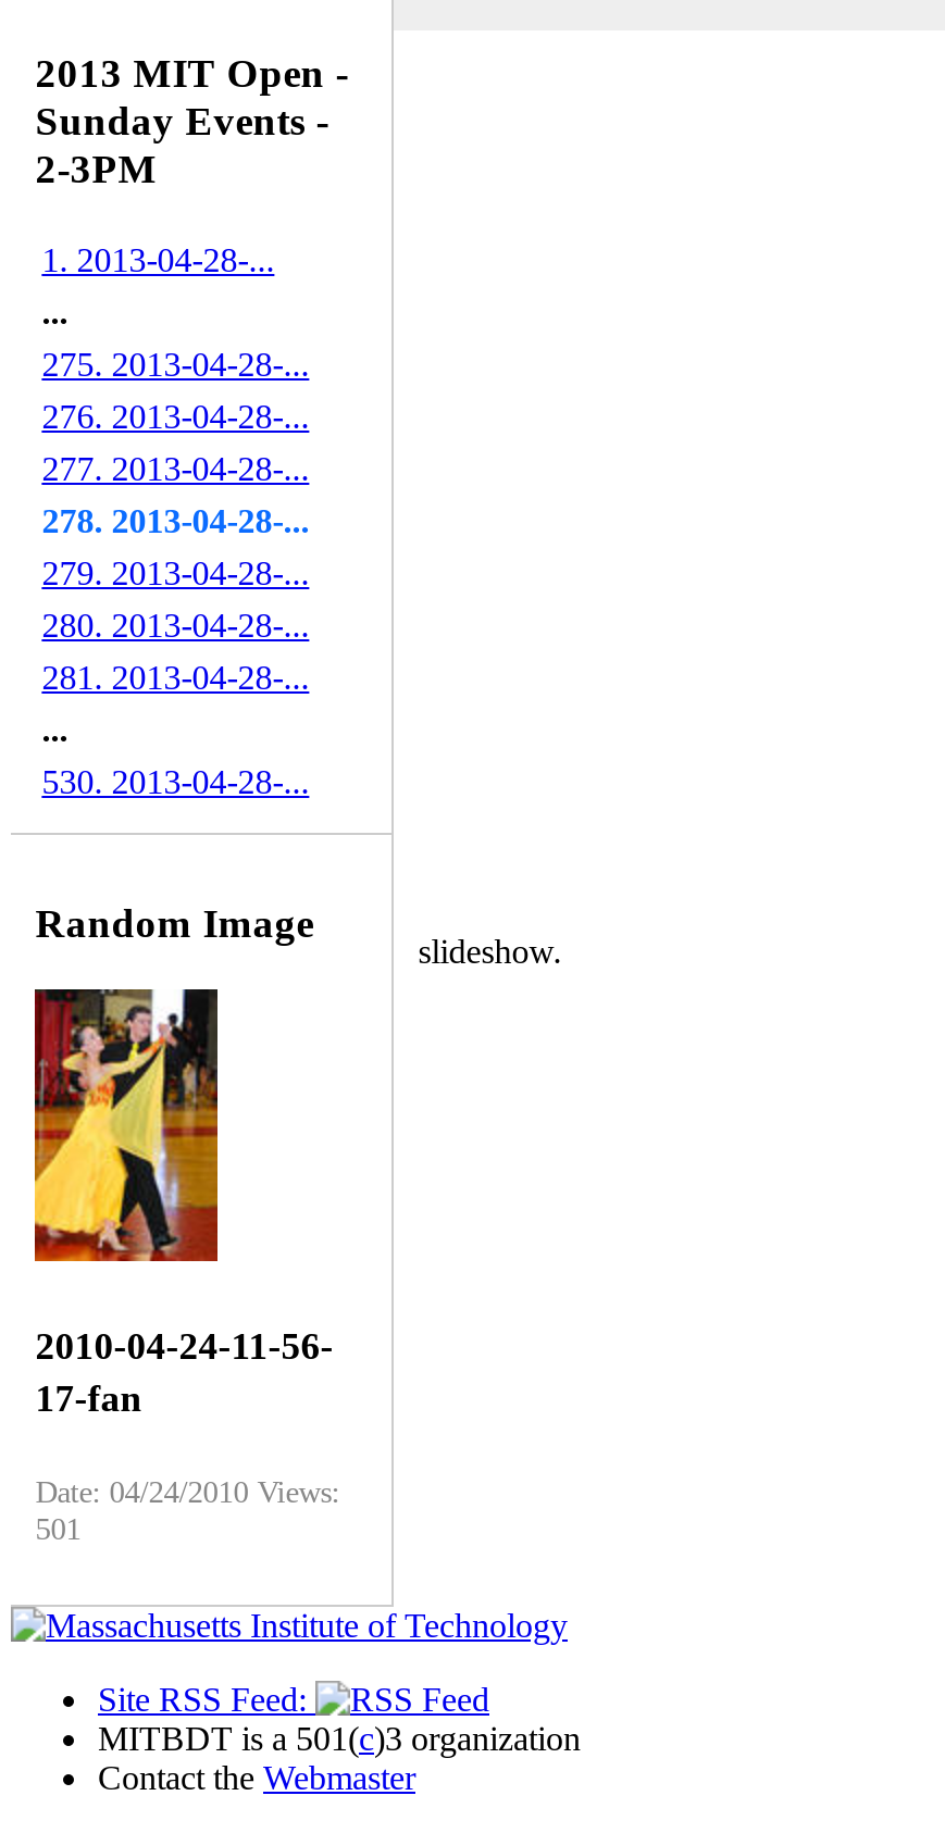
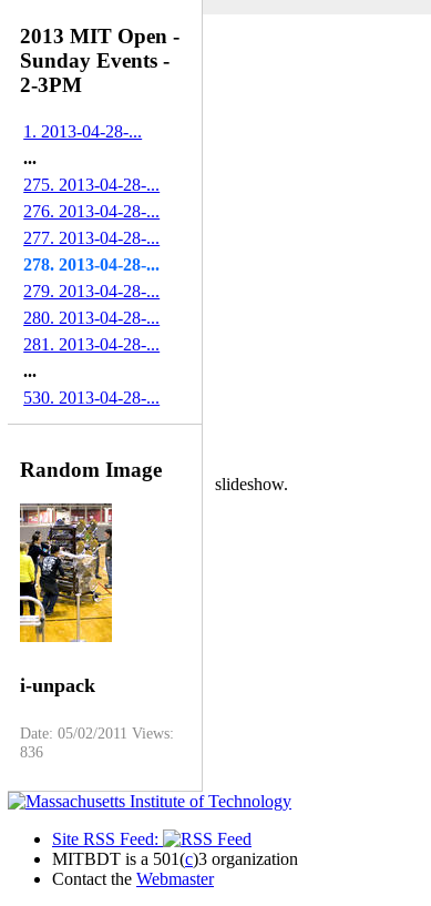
- [image]
- 2010-04-24-11-56-
- 17-fan
+ [image]
+ i-unpack

- Date: 04/24/2010 Views:
- 501
+ Date: 05/02/2011 Views:
+ 836
